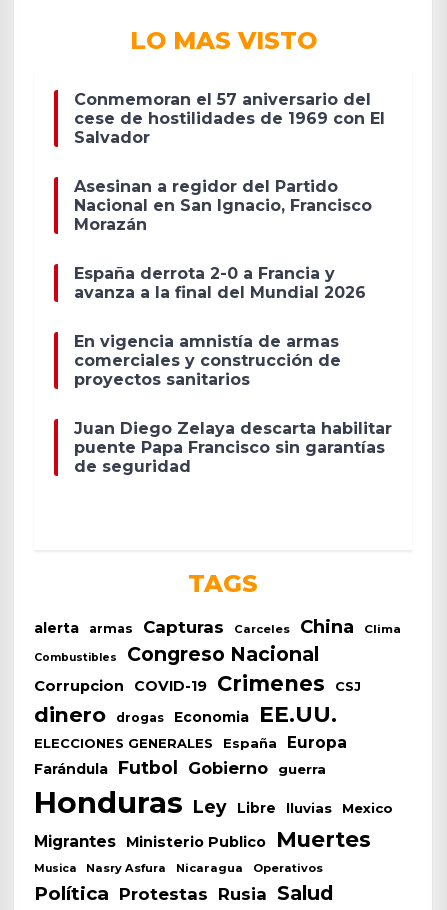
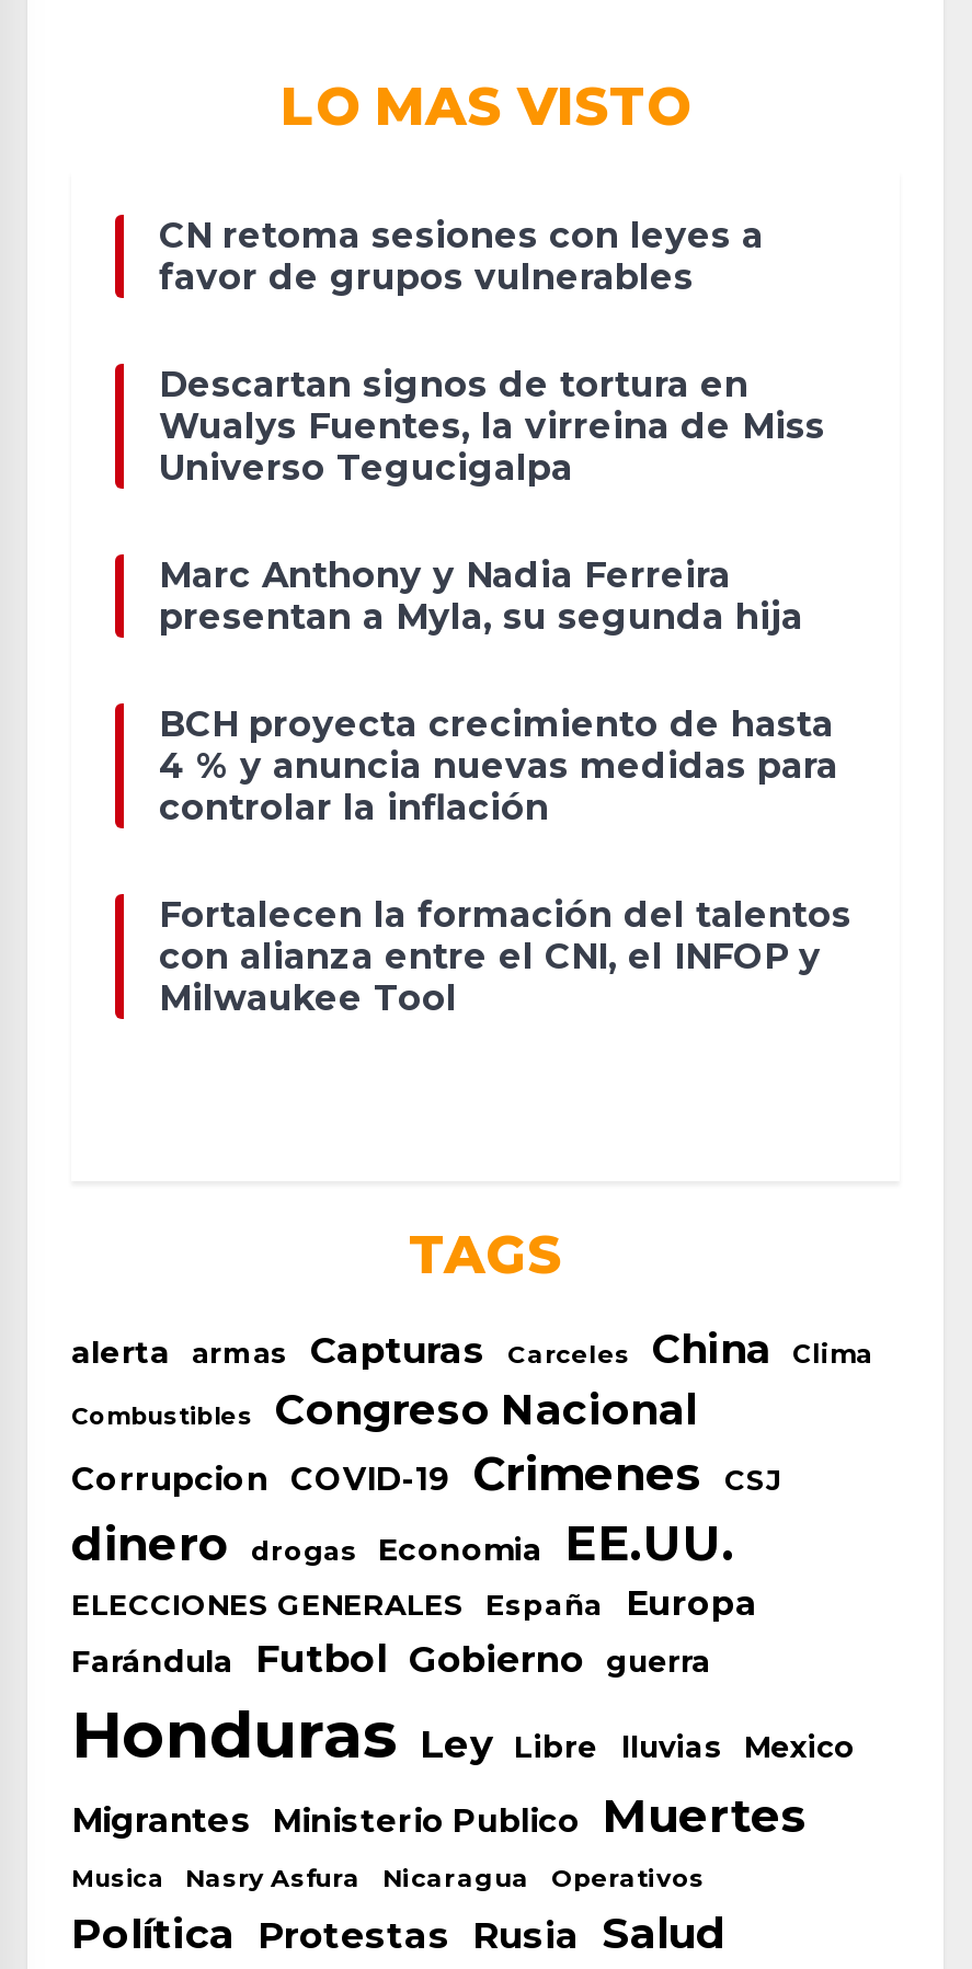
- Conmemoran el 57 aniversario del
- cese de hostilidades de 1969 con El
- Salvador
+ CN retoma sesiones con leyes a
+ favor de grupos vulnerables

- Asesinan a regidor del Partido
- Nacional en San Ignacio, Francisco
- Morazán
+ Descartan signos de tortura en
+ Wualys Fuentes, la virreina de Miss
+ Universo Tegucigalpa

- España derrota 2-0 a Francia y
- avanza a la final del Mundial 2026
+ Marc Anthony y Nadia Ferreira
+ presentan a Myla, su segunda hija

- En vigencia amnistía de armas
- comerciales y construcción de
- proyectos sanitarios
+ BCH proyecta crecimiento de hasta
+ 4 % y anuncia nuevas medidas para
+ controlar la inflación

- Juan Diego Zelaya descarta habilitar
- puente Papa Francisco sin garantías
- de seguridad
+ Fortalecen la formación del talentos
+ con alianza entre el CNI, el INFOP y
+ Milwaukee Tool
